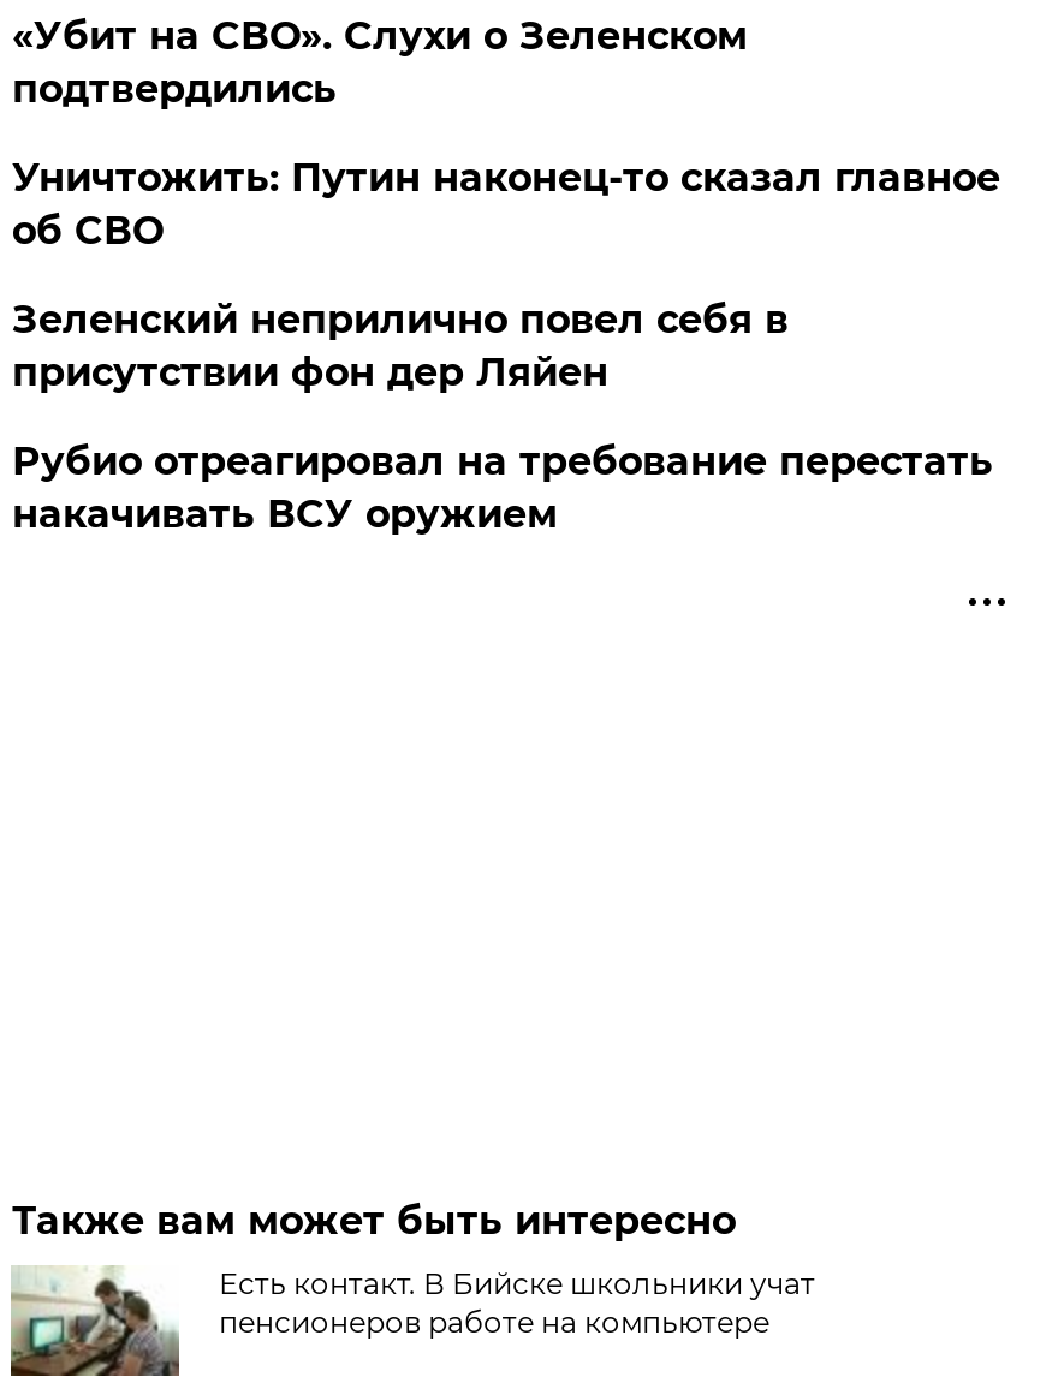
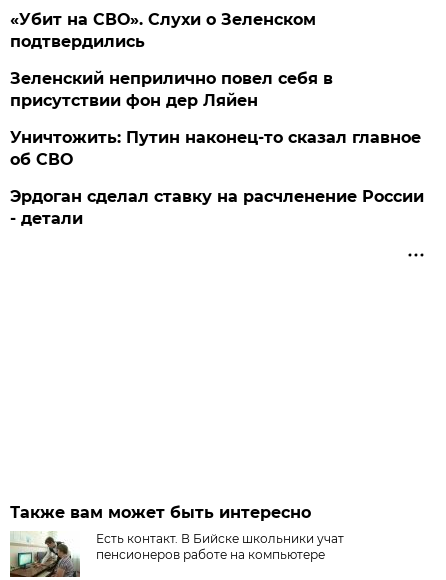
moved down: Уничтожить: Путин наконец-то сказал главное | об СВО

moved up: Зеленский неприлично повел cебя в | присутствии фон дер Ляйен

- Рубио отреагировал на требование перестать
- накачивать ВСУ оружием
+ Эрдоган сделал ставку на расчленение России
+ - детали
